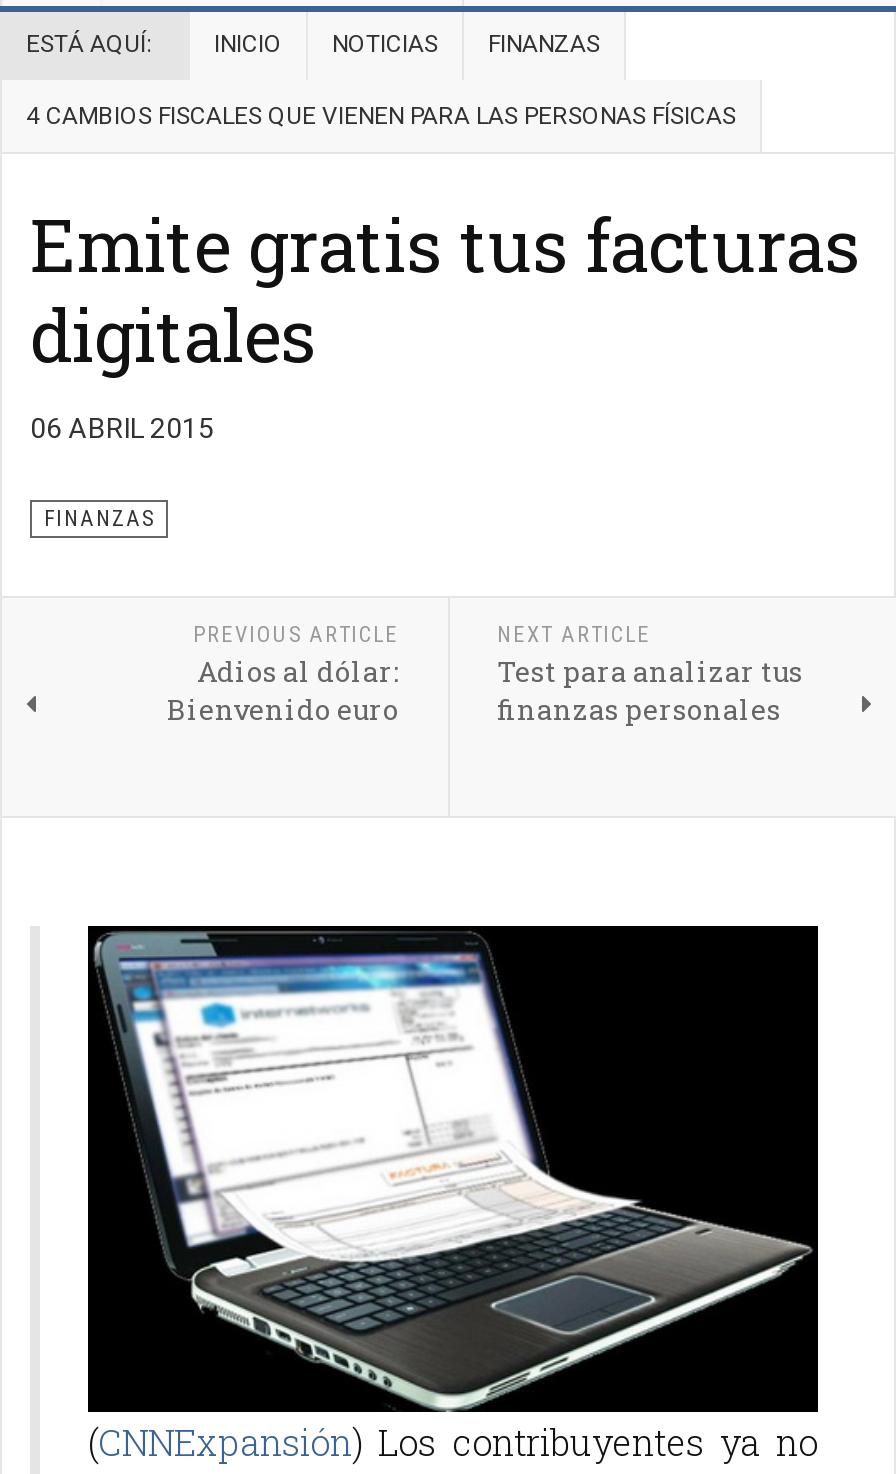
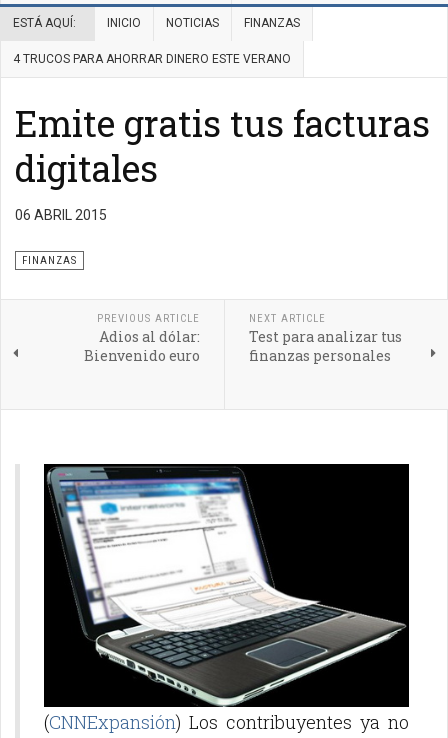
- 4 CAMBIOS FISCALES QUE VIENEN PARA LAS PERSONAS FÍSICAS
+ 4 TRUCOS PARA AHORRAR DINERO ESTE VERANO
